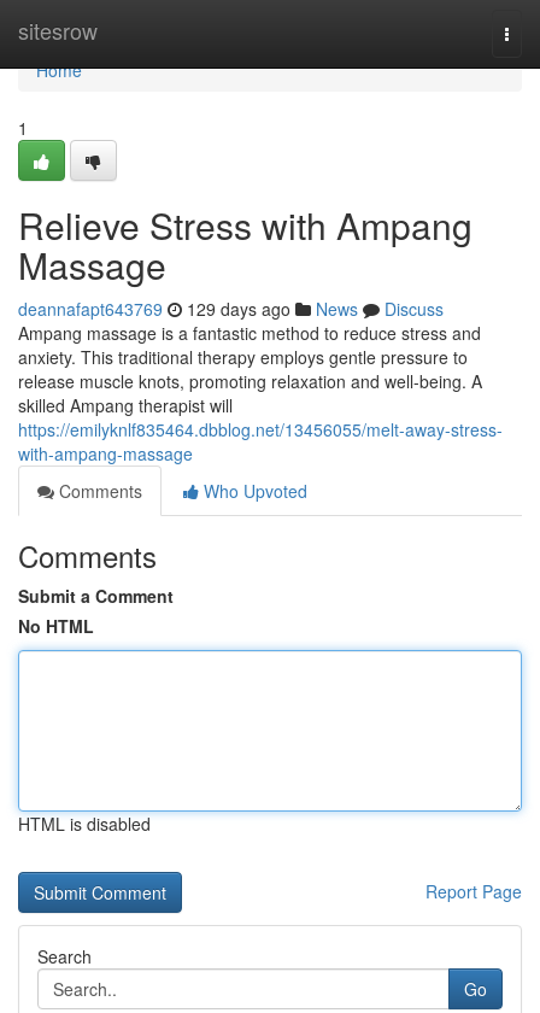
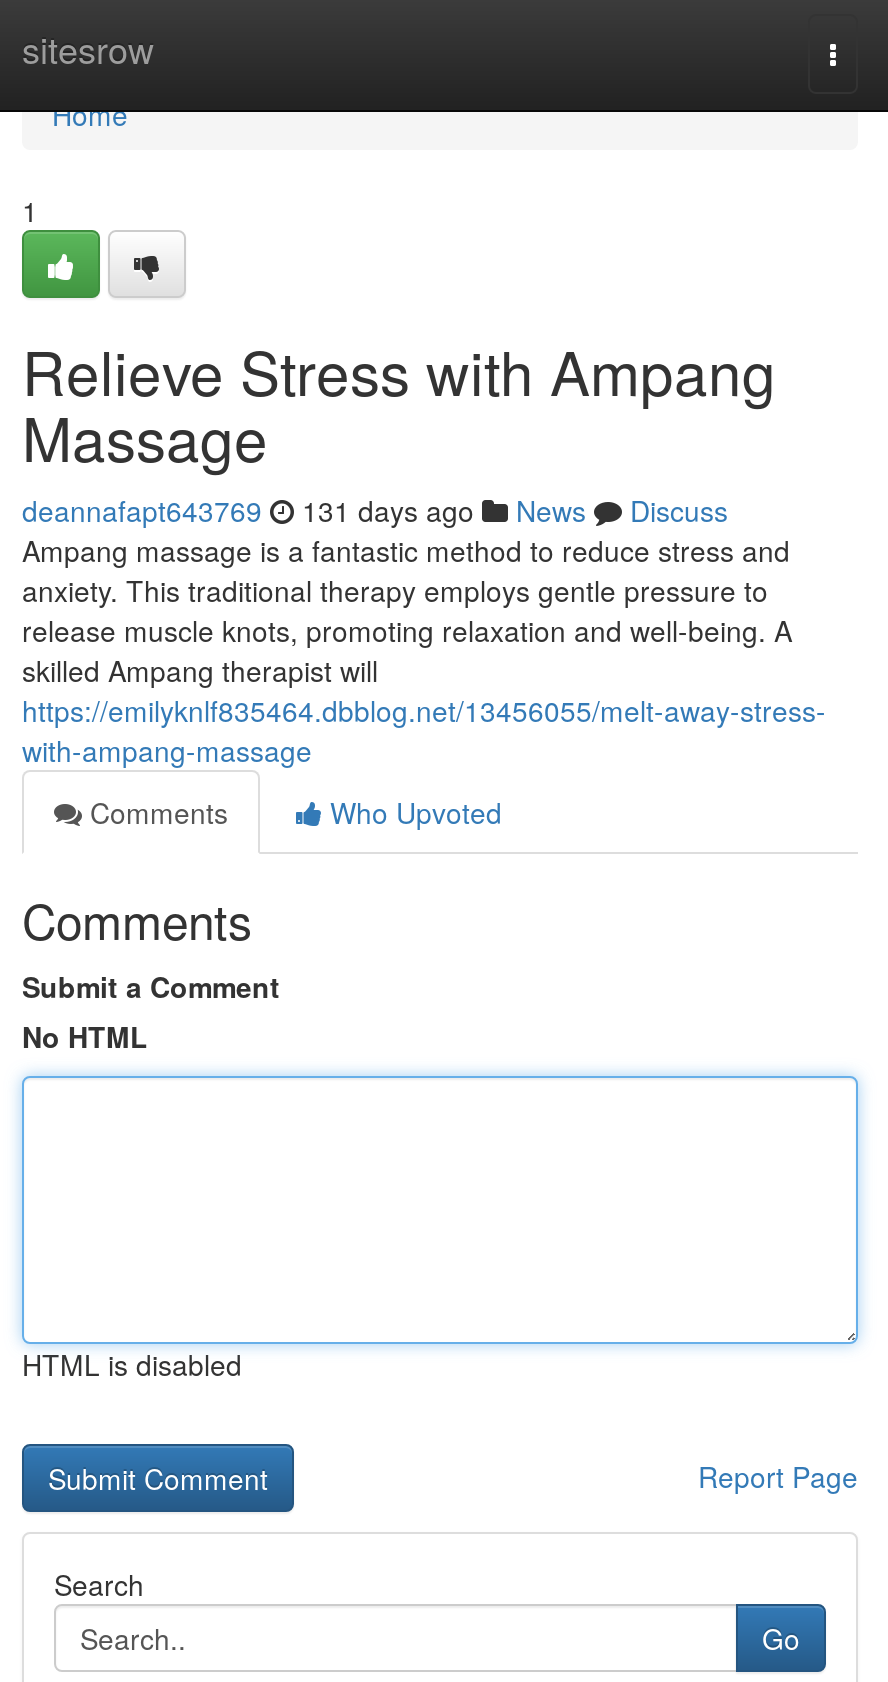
- deannafapt643769 129 days ago News Discuss
+ deannafapt643769 131 days ago News Discuss
